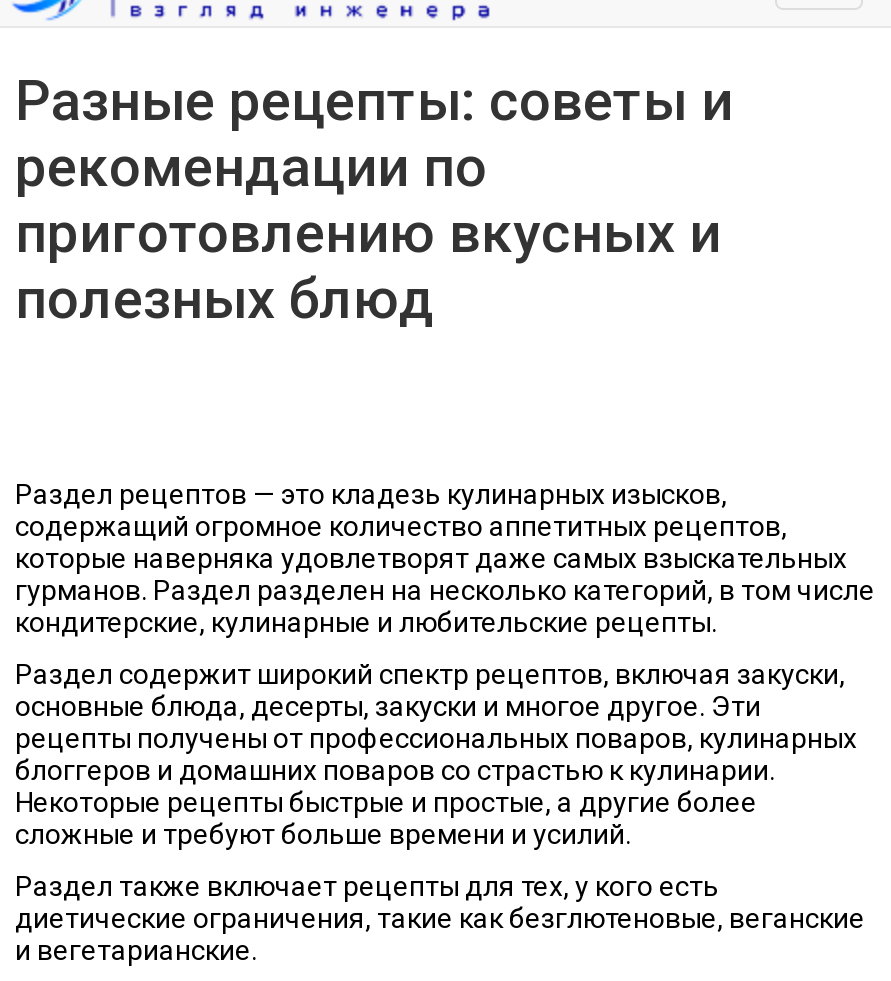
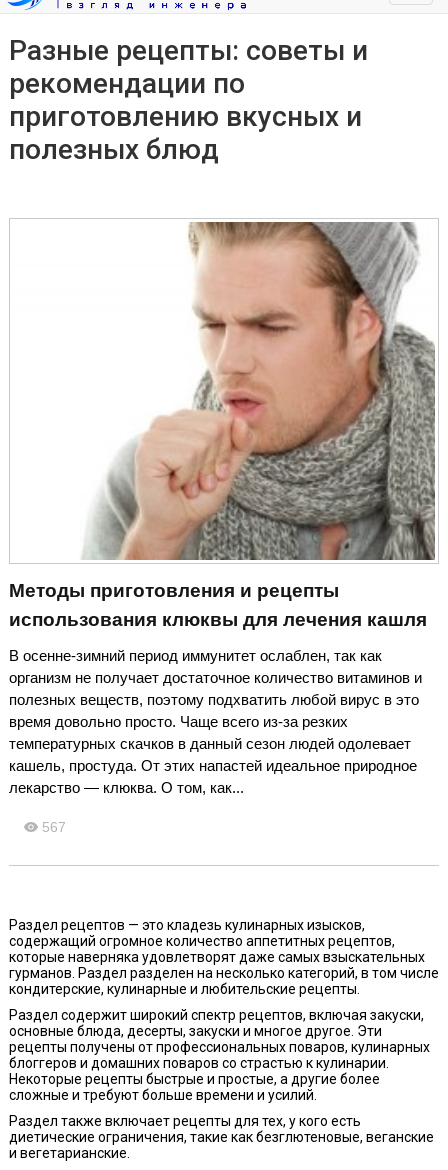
+ [image]
+ Методы приготовления и рецепты
+ использования клюквы для лечения кашля
+ В осенне-зимний период иммунитет ослаблен, так как
+ организм не получает достаточное количество витаминов и
+ полезных веществ, поэтому подхватить любой вирус в это
+ время довольно просто. Чаще всего из-за резких
+ температурных скачков в данный сезон людей одолевает
+ кашель, простуда. От этих напастей идеальное природное
+ лекарство — клюква. О том, как...
+ 567
